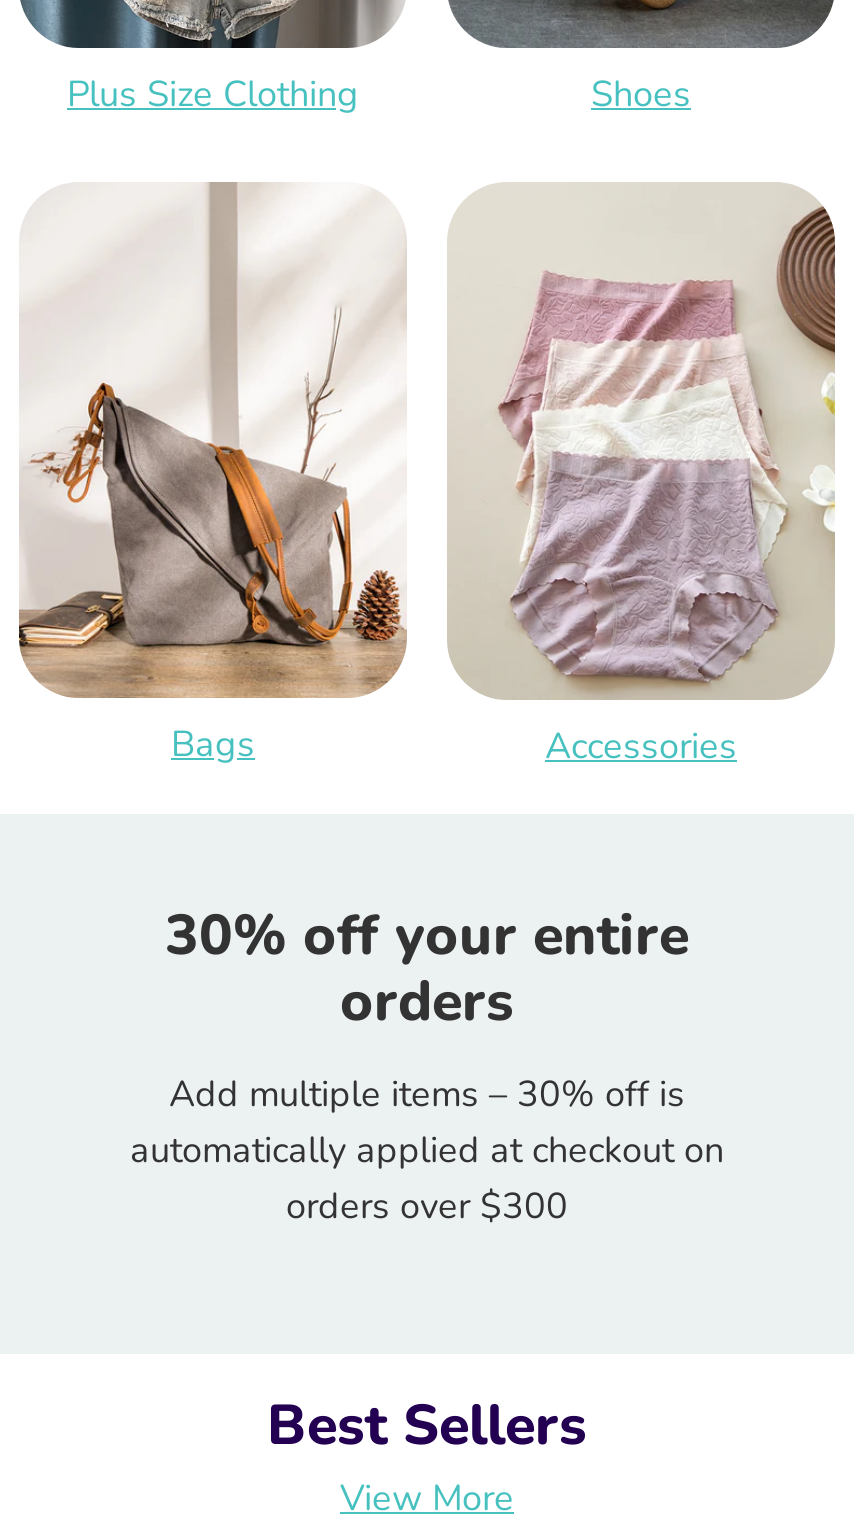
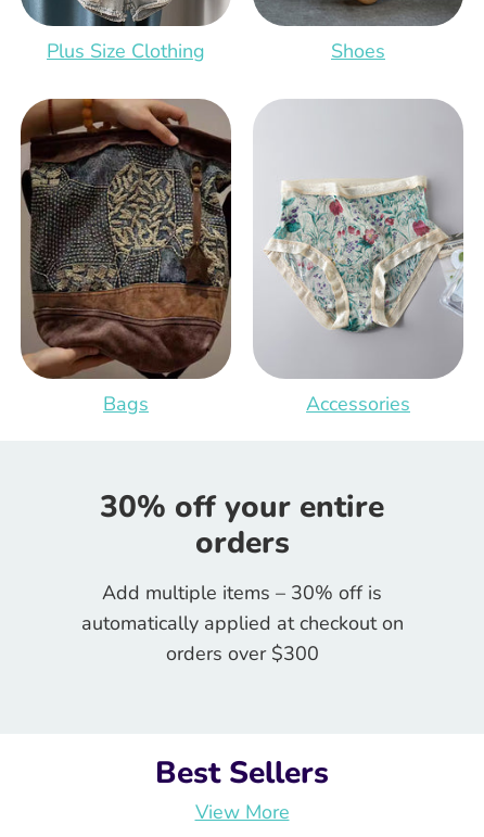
- [image]
+ [image]

- [image]
+ [image]
